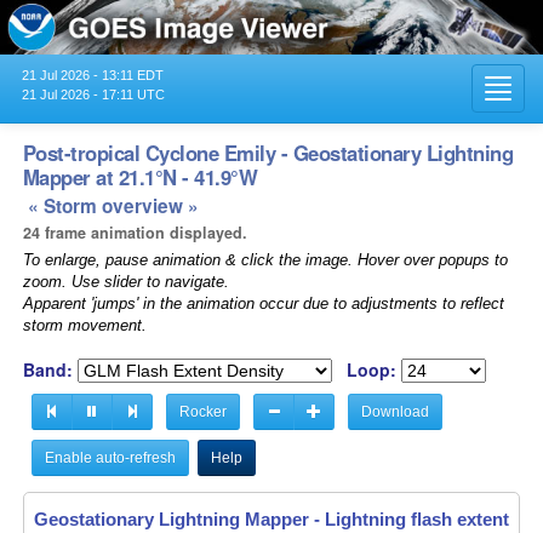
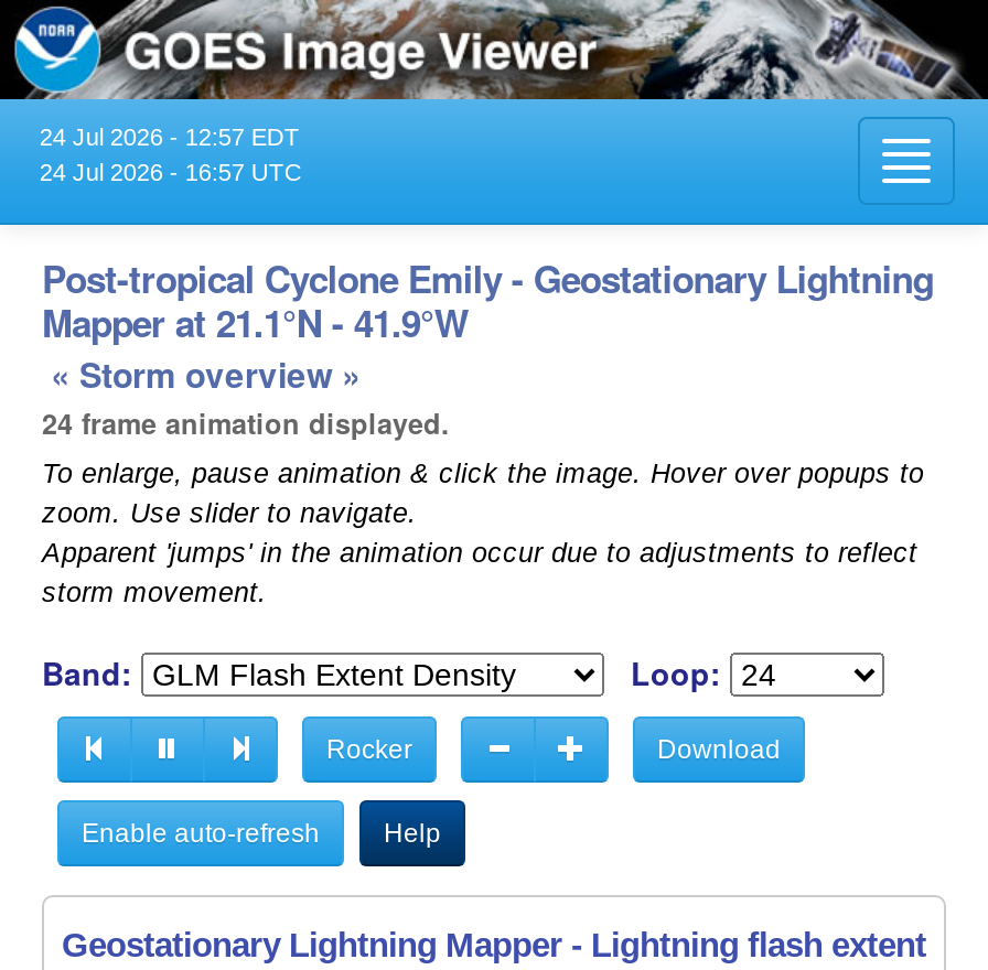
- 21 Jul 2026 - 13:11 EDT
+ 24 Jul 2026 - 12:57 EDT

- 21 Jul 2026 - 17:11 UTC
+ 24 Jul 2026 - 16:57 UTC
